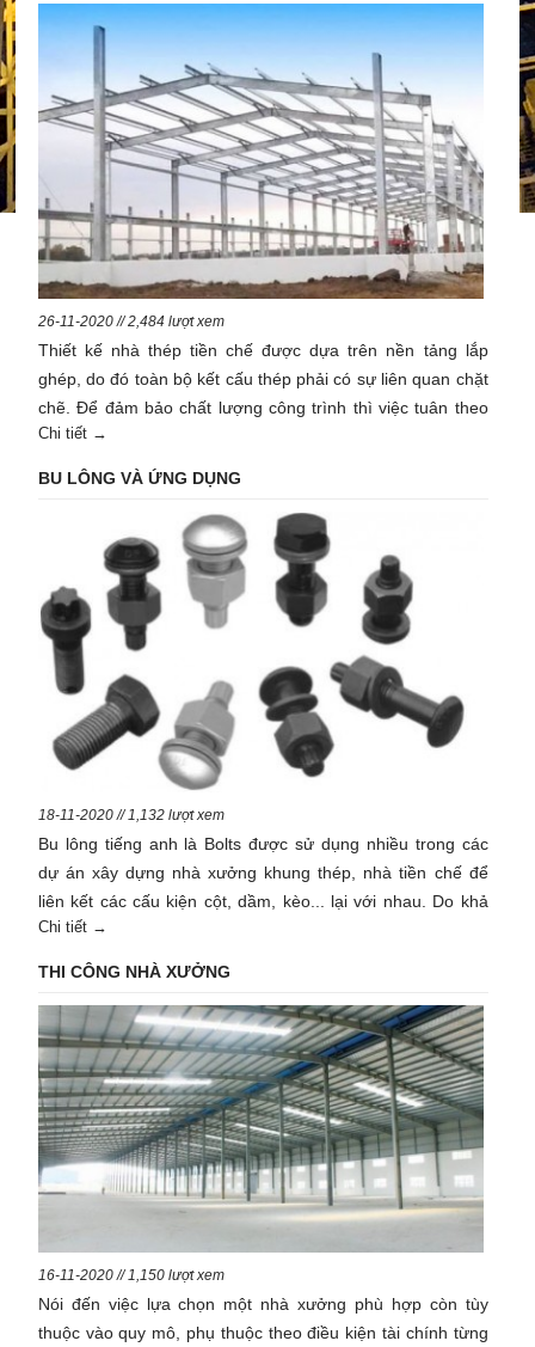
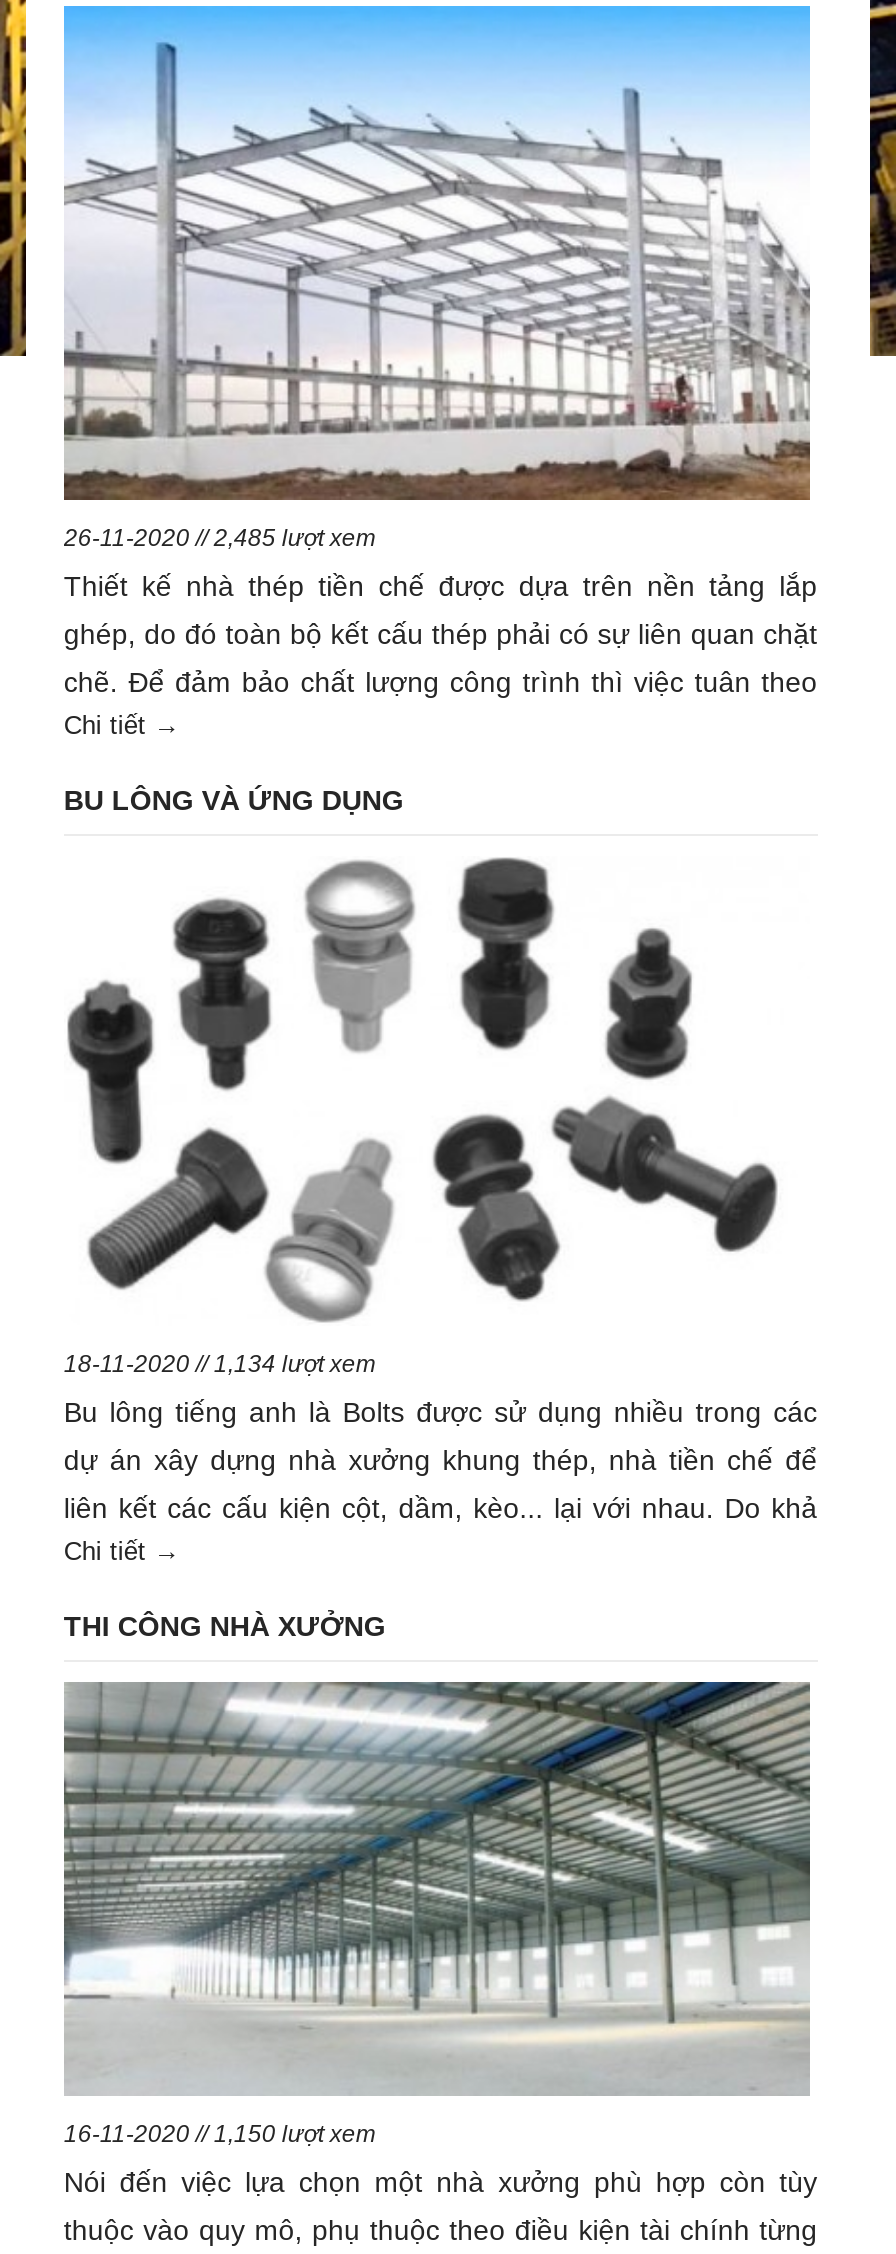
- 26-11-2020 // 2,484 lượt xem
+ 26-11-2020 // 2,485 lượt xem

- 18-11-2020 // 1,132 lượt xem
+ 18-11-2020 // 1,134 lượt xem
